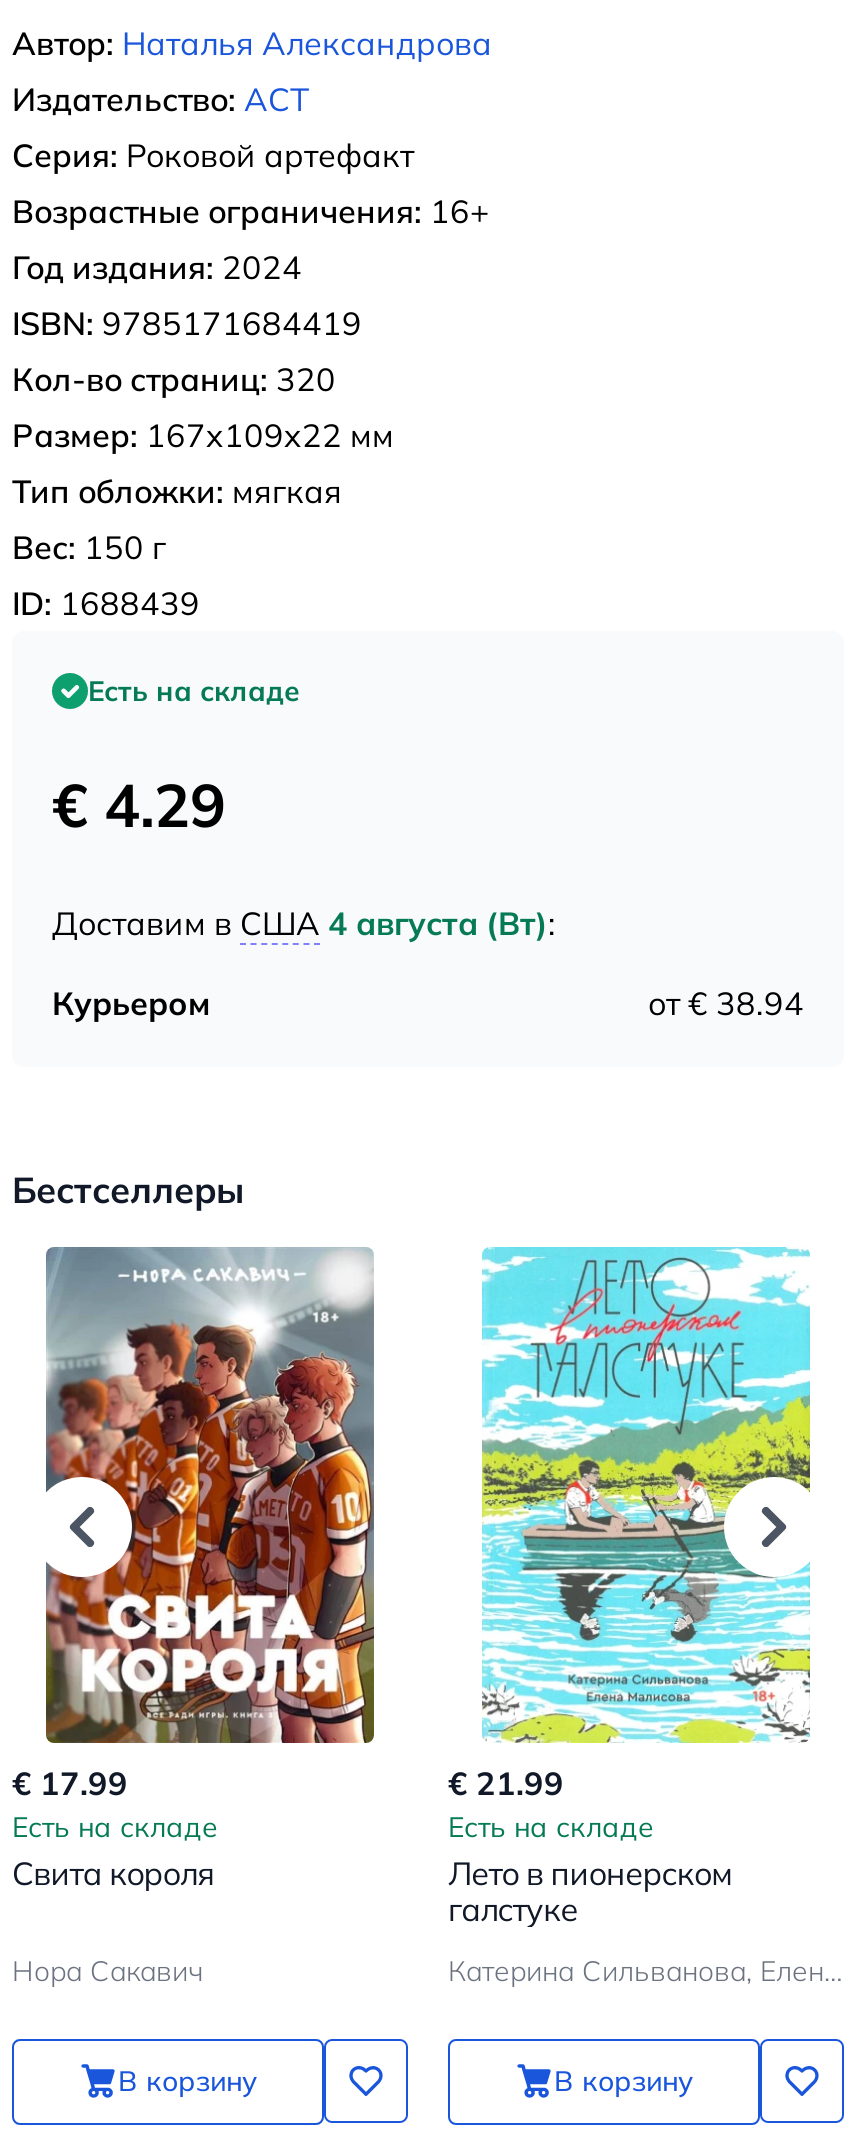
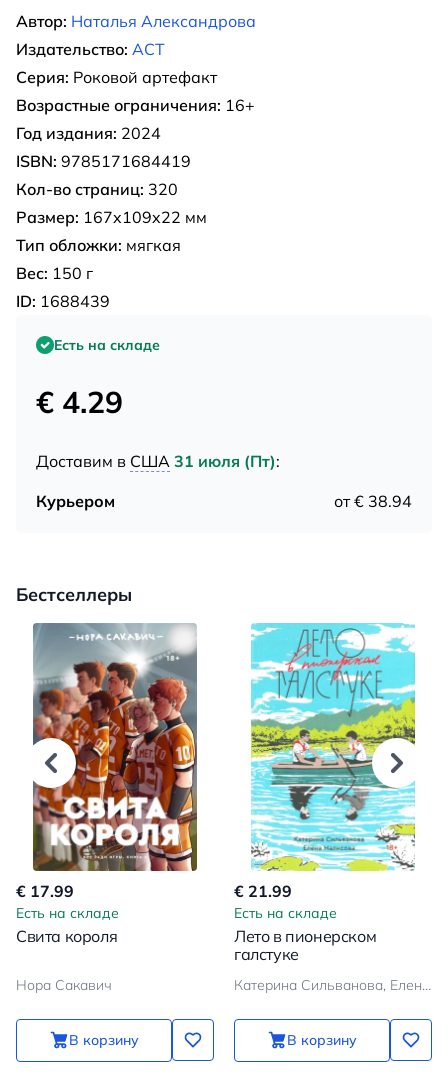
- Доставим в США 4 августа (Вт):
+ Доставим в США 31 июля (Пт):
